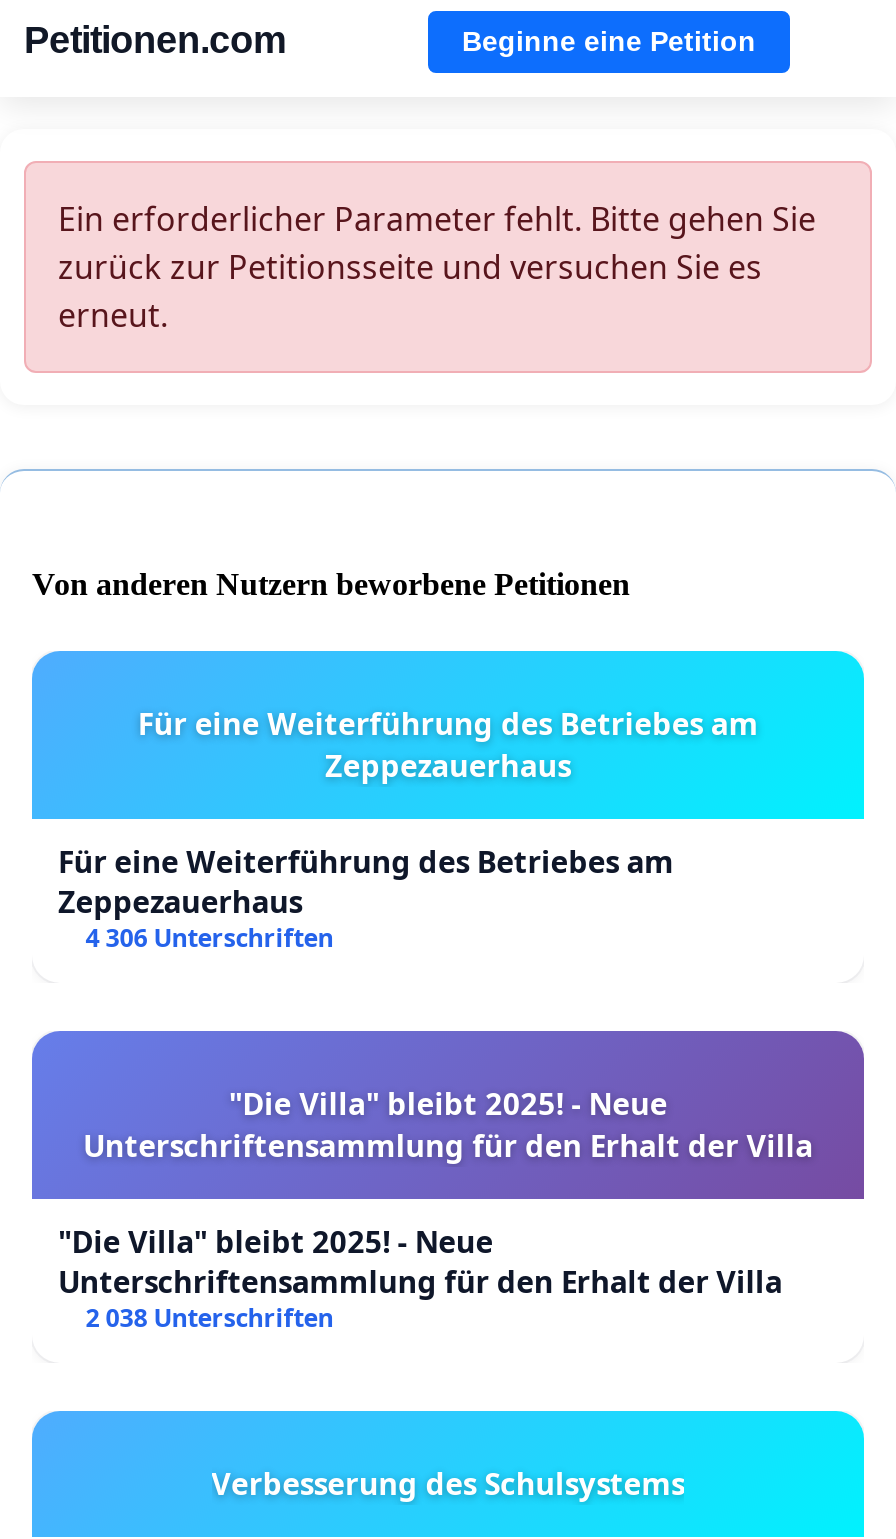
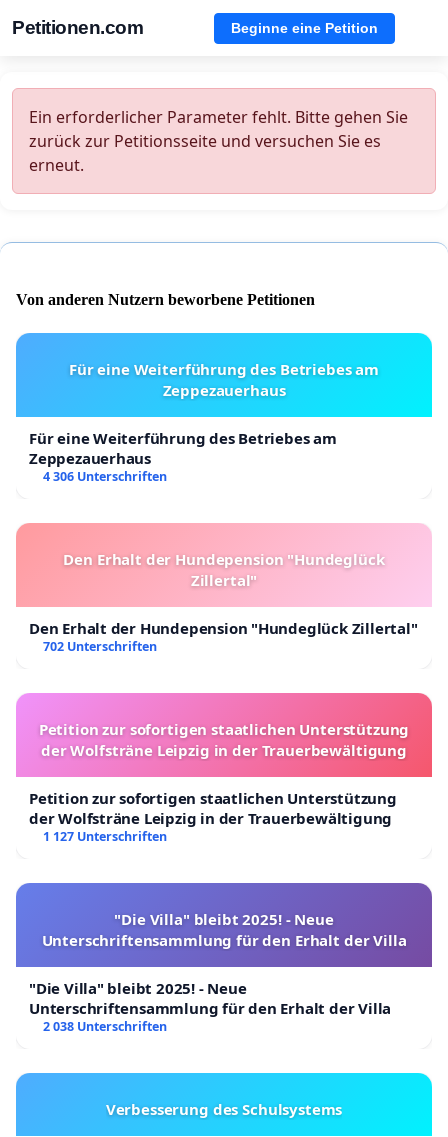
+ [image]
+ Petition zur sofortigen staatlichen Unterstützung
+ der Wolfsträne Leipzig in der Trauerbewältigung
+ Petition zur sofortigen staatlichen Unterstützung
+ der Wolfsträne Leipzig in der Trauerbewältigung
+ 1 127 Unterschriften

+ [image]
+ Den Erhalt der Hundepension "Hundeglück
+ Zillertal"
+ Den Erhalt der Hundepension "Hundeglück Zillertal"
+ 702 Unterschriften
